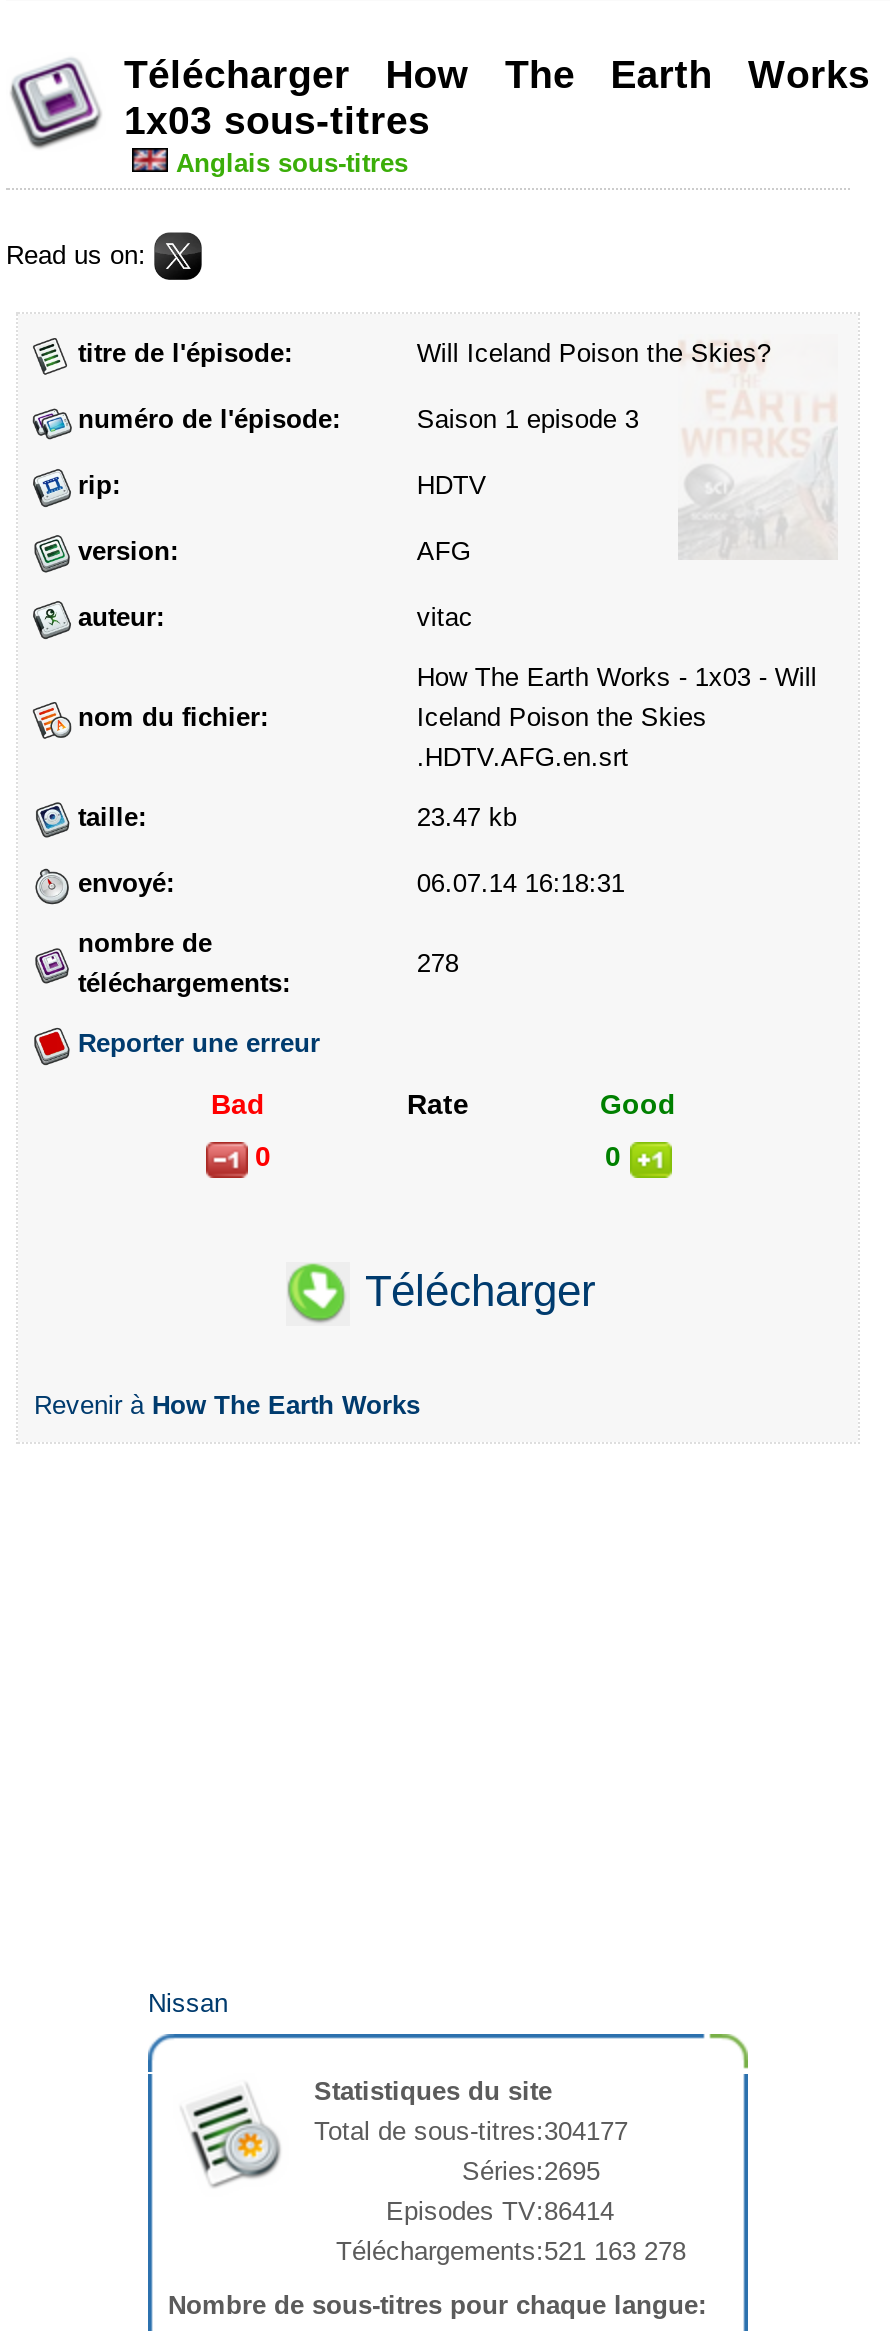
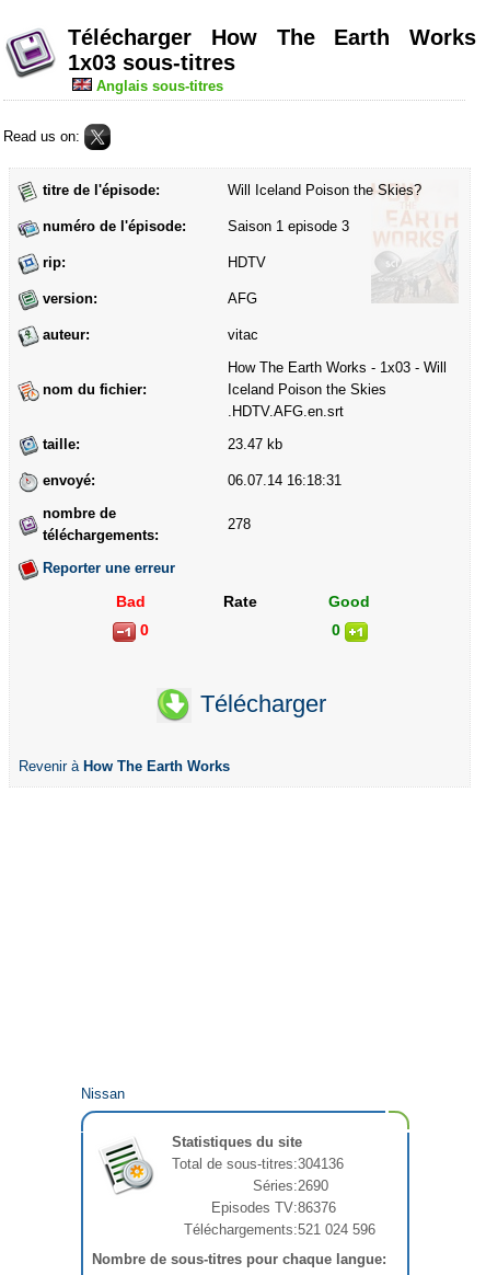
- Total de sous-titres:304177
+ Total de sous-titres:304136

- Séries:2695
+ Séries:2690

- Episodes TV:86414
+ Episodes TV:86376

- Téléchargements:521 163 278
+ Téléchargements:521 024 596
